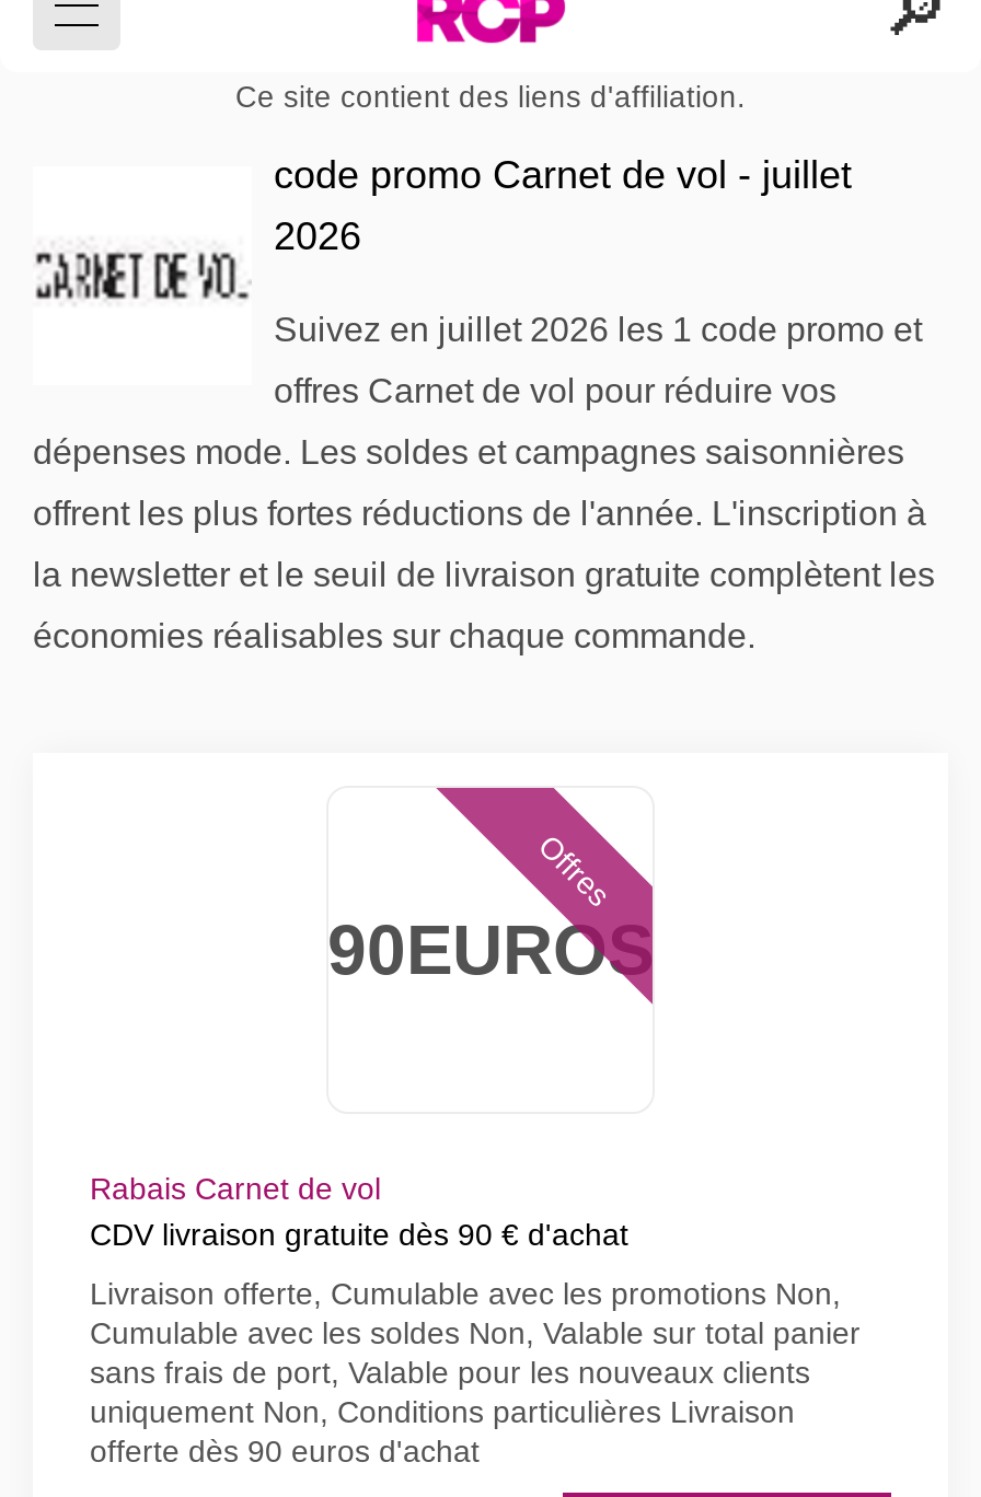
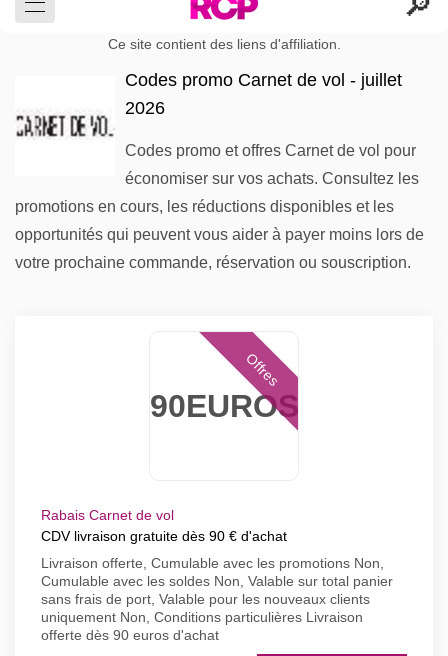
- code promo Carnet de vol - juillet
+ Codes promo Carnet de vol - juillet

- Suivez en juillet 2026 les 1 code promo et
- offres Carnet de vol pour réduire vos
- dépenses mode. Les soldes et campagnes saisonnières
- offrent les plus fortes réductions de l'année. L'inscription à
- la newsletter et le seuil de livraison gratuite complètent les
- économies réalisables sur chaque commande.
+ Codes promo et offres Carnet de vol pour
+ économiser sur vos achats. Consultez les
+ promotions en cours, les réductions disponibles et les
+ opportunités qui peuvent vous aider à payer moins lors de
+ votre prochaine commande, réservation ou souscription.
